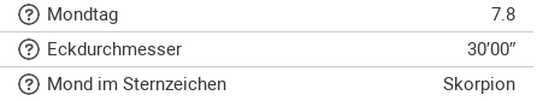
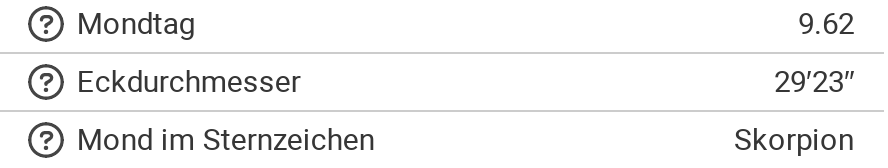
- 7.8
+ 9.62

- 30′00″
+ 29′23″
